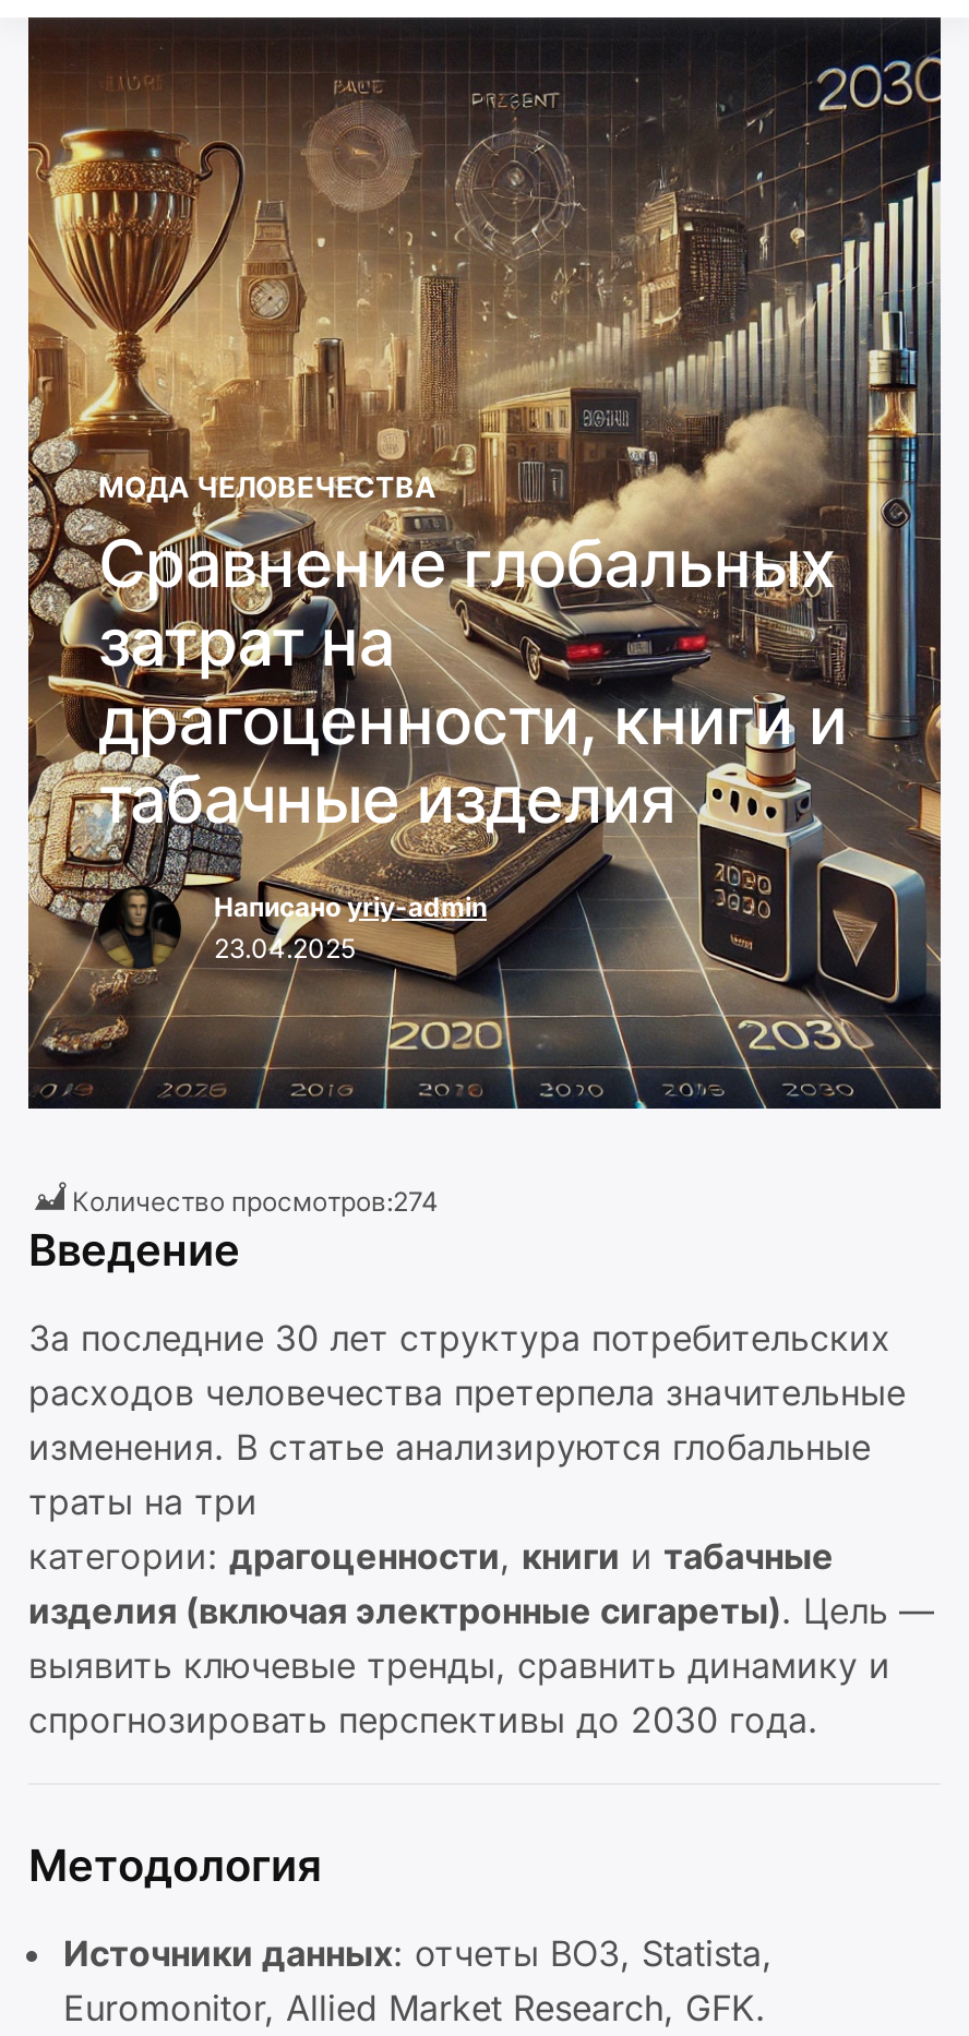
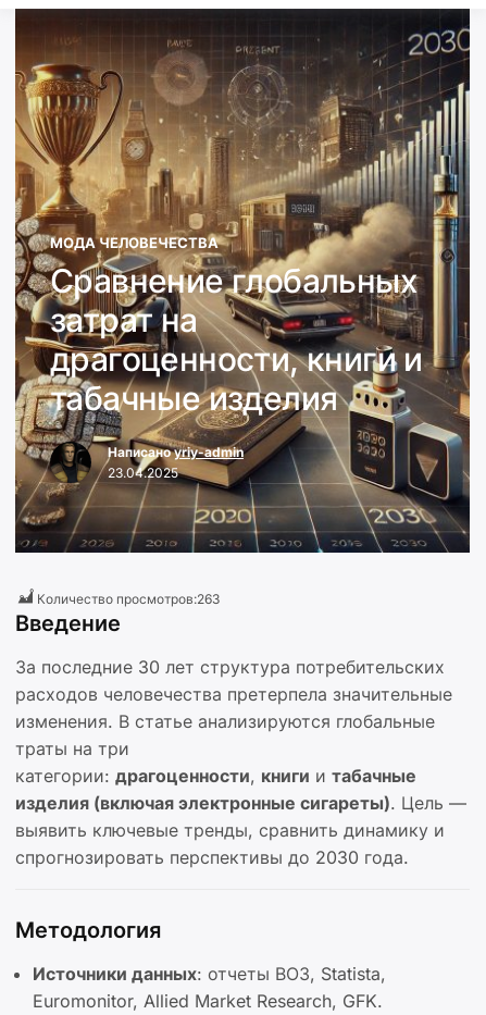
- Количество просмотров:274
+ Количество просмотров:263
